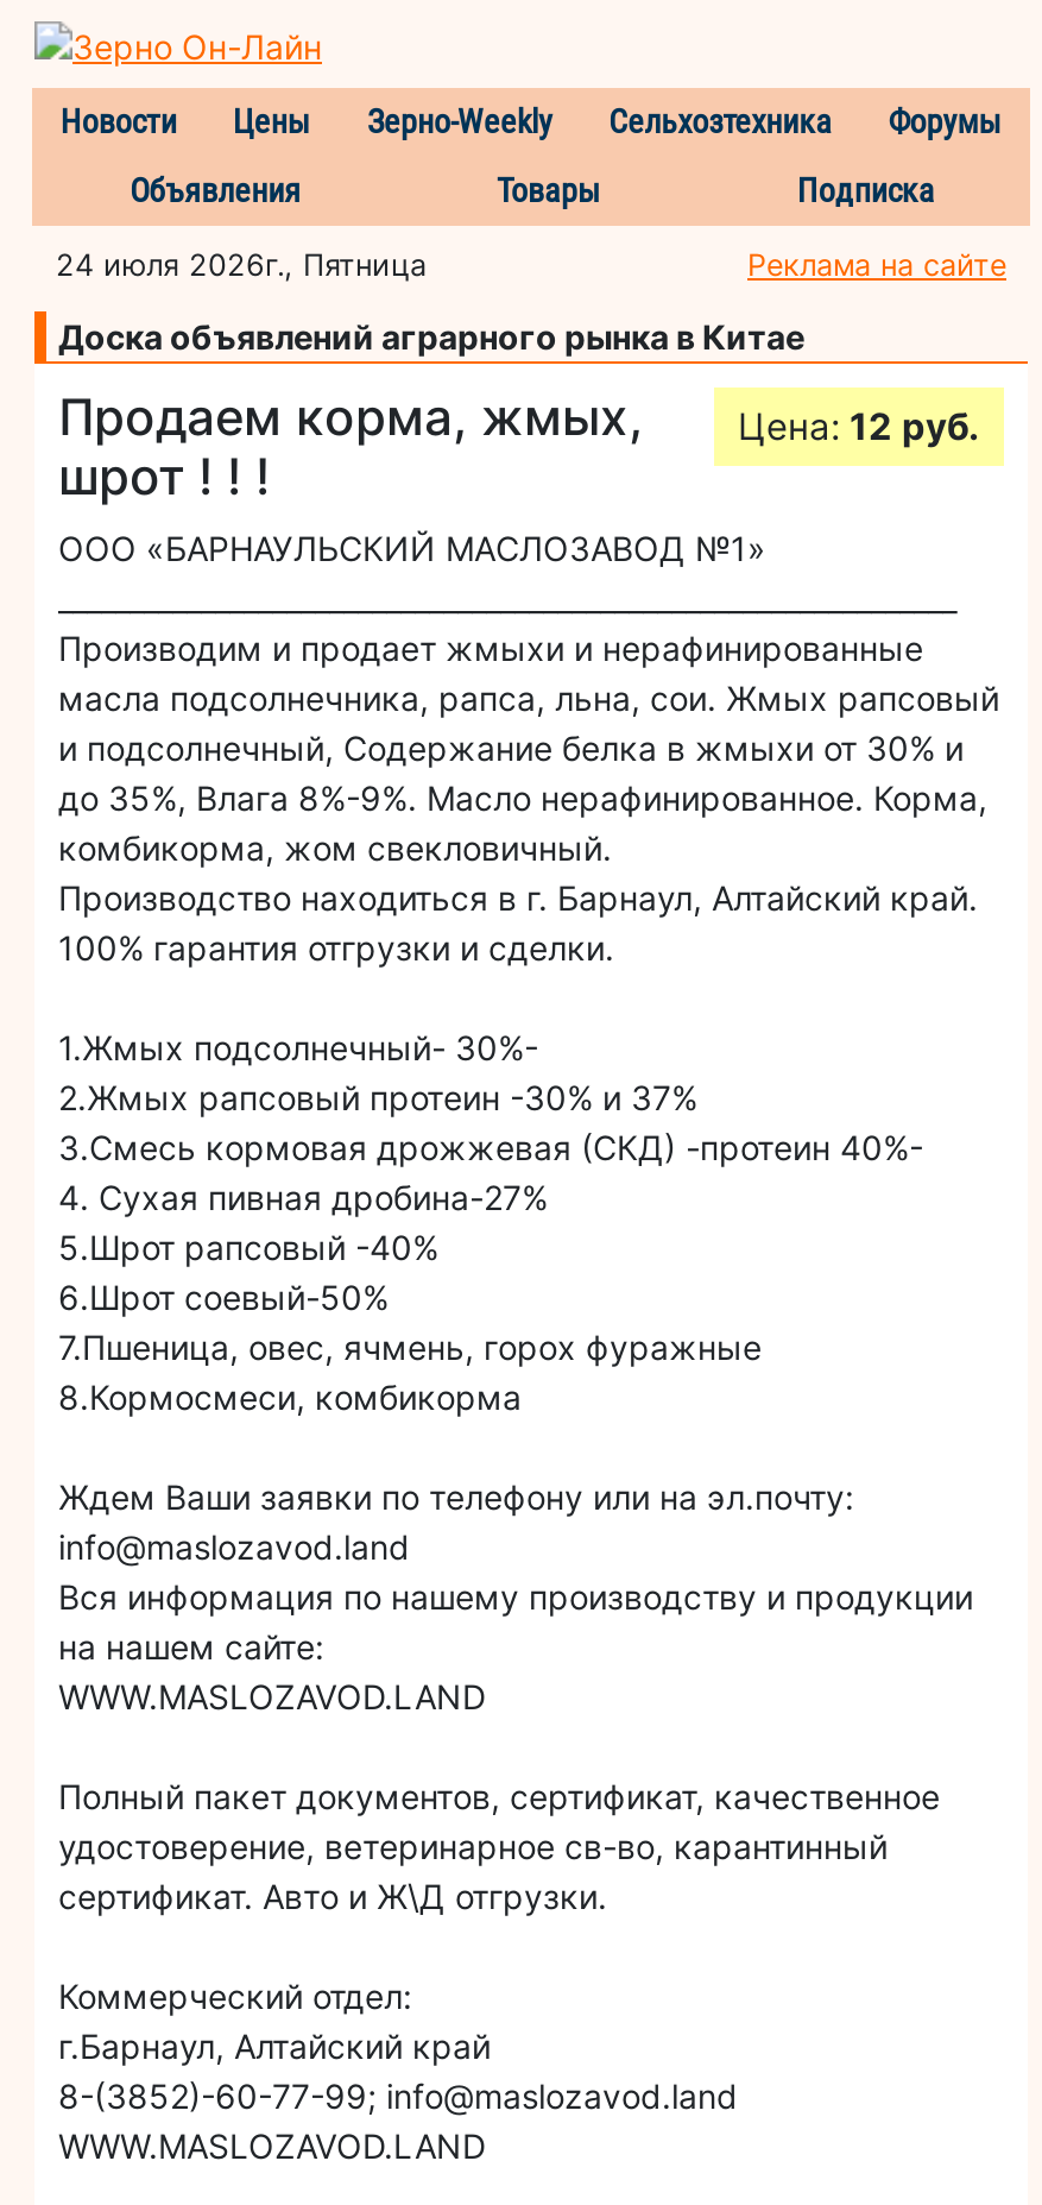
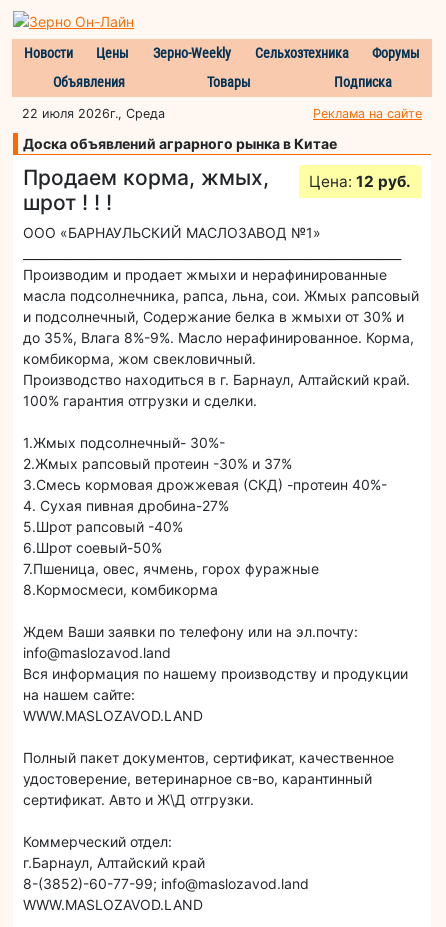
- 24 июля 2026г., Пятница
+ 22 июля 2026г., Среда
